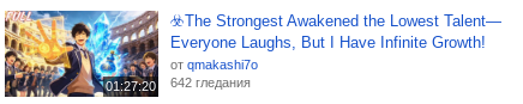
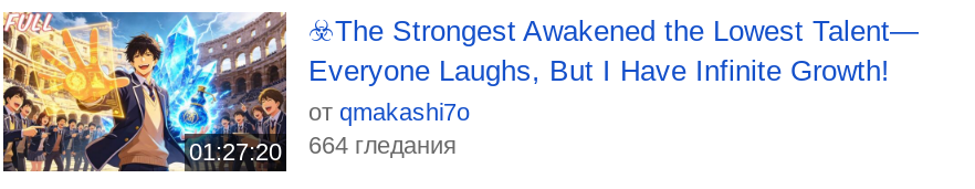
- 01:27:20 642 гледания
+ 01:27:20 664 гледания
